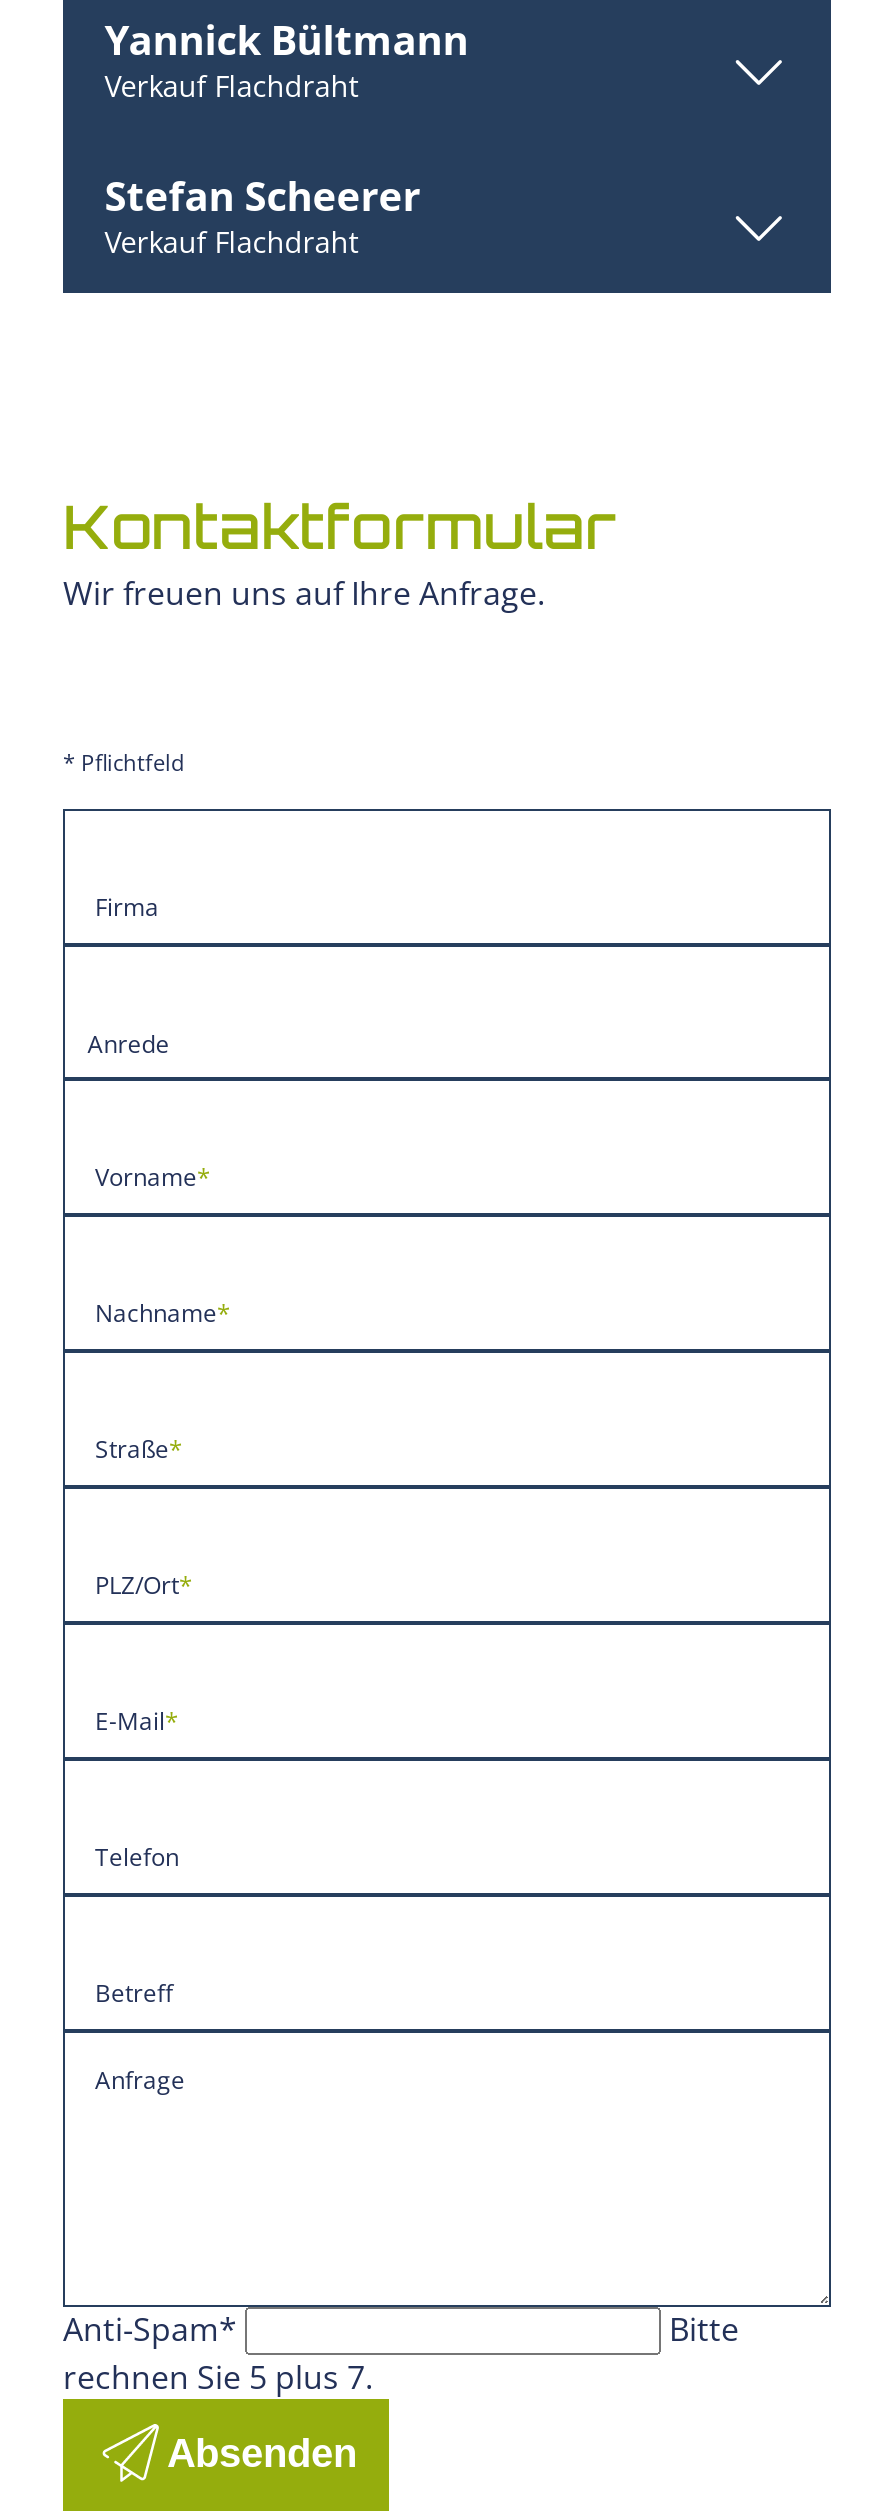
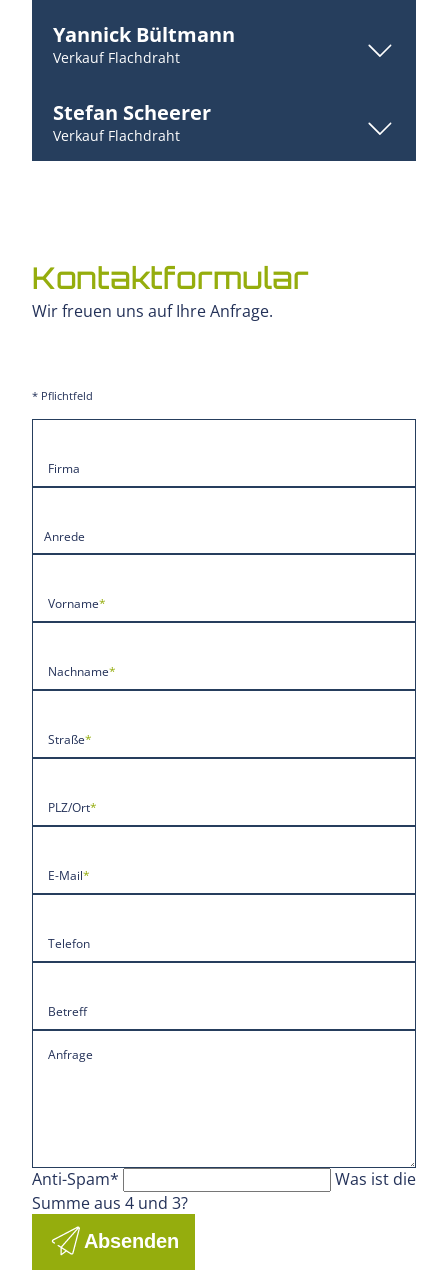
- Bitte
- rechnen Sie 5 plus 7.
+ Was ist die
+ Summe aus 4 und 3?
